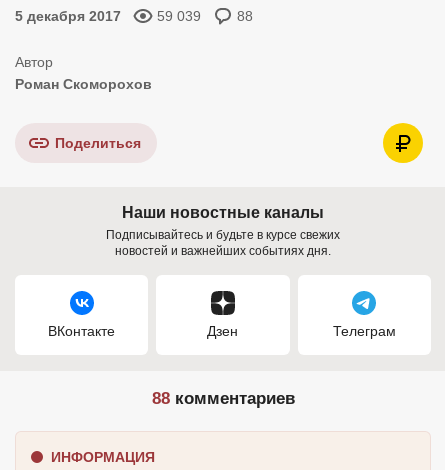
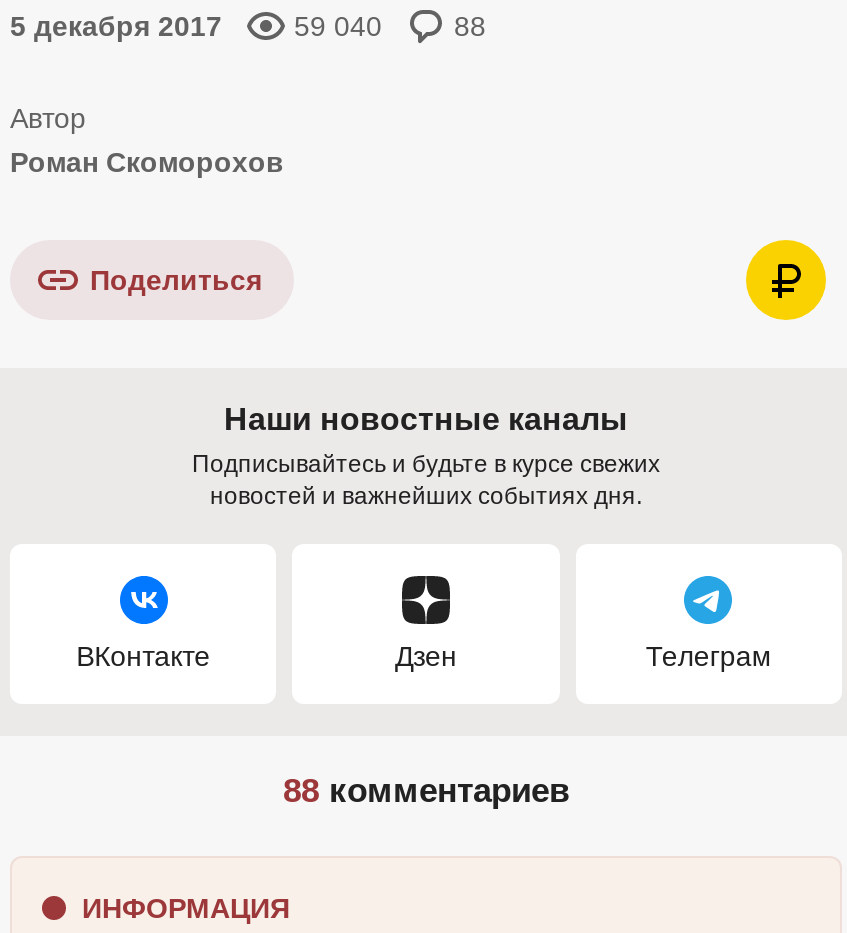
- 59 039
+ 59 040
